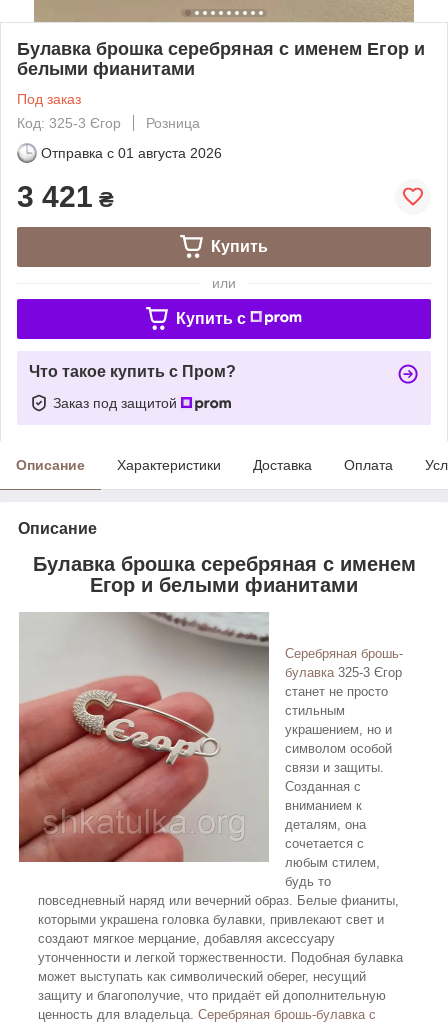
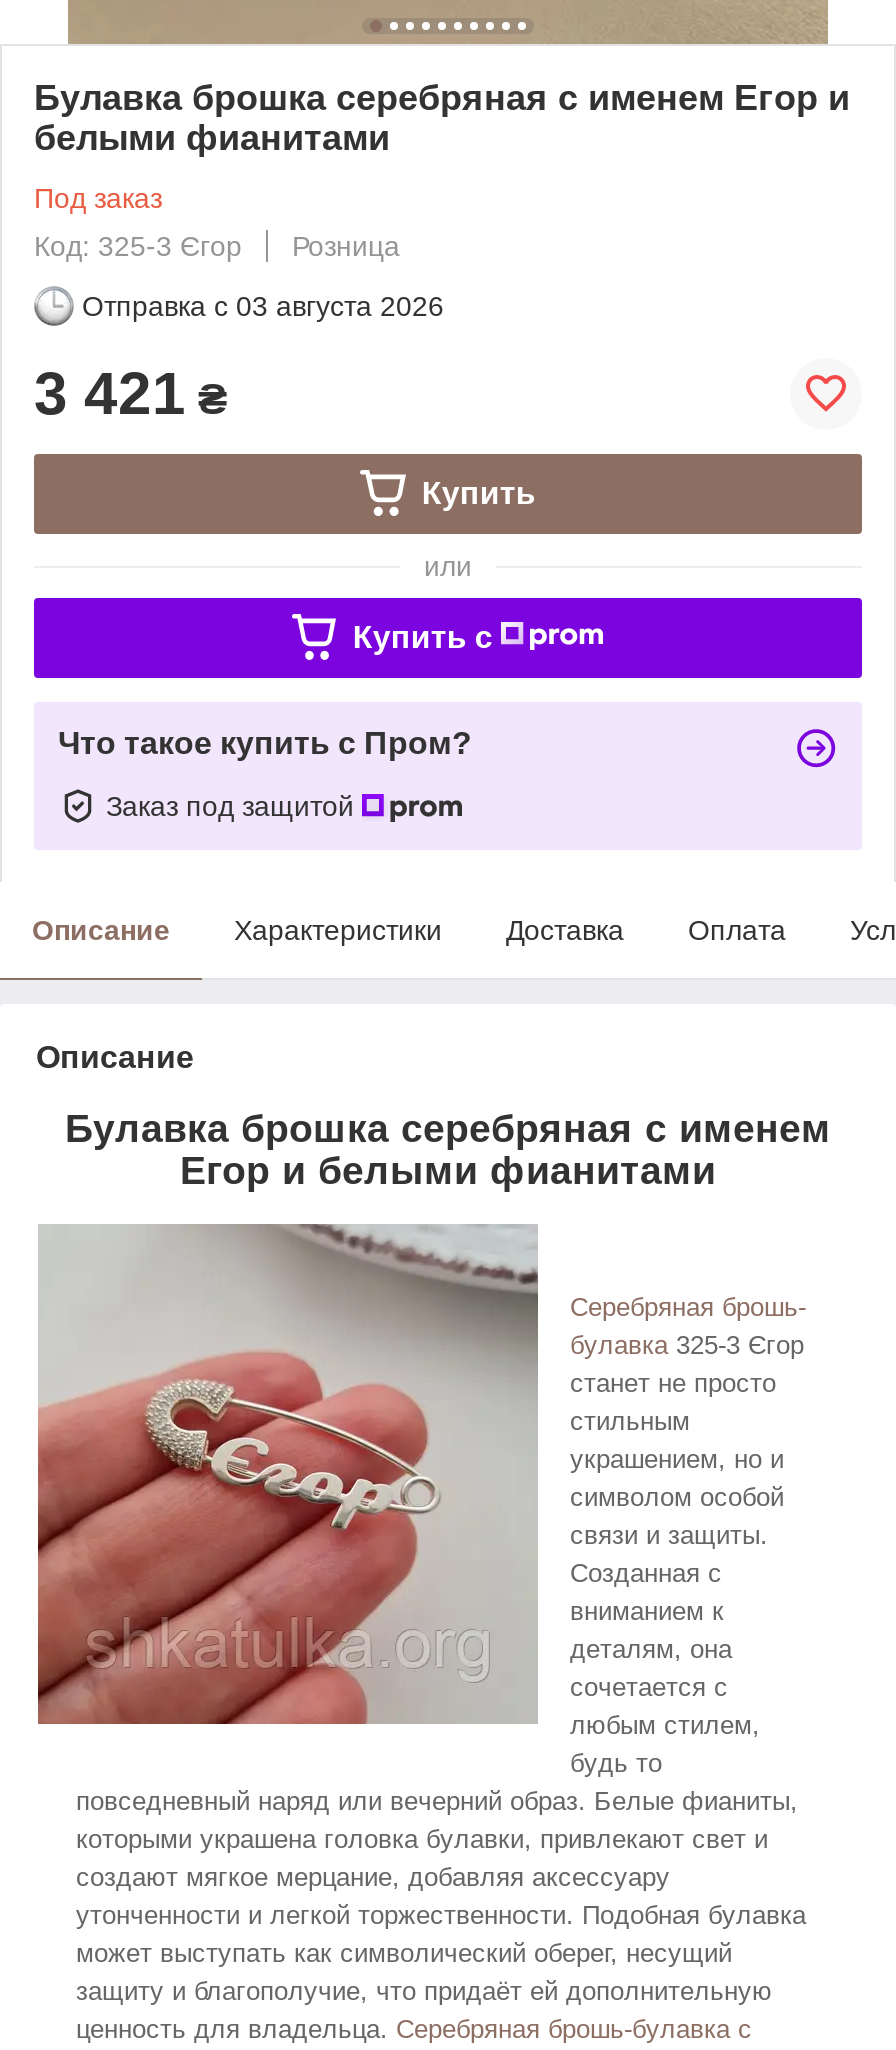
- Отправка с 01 августа 2026
+ Отправка с 03 августа 2026
